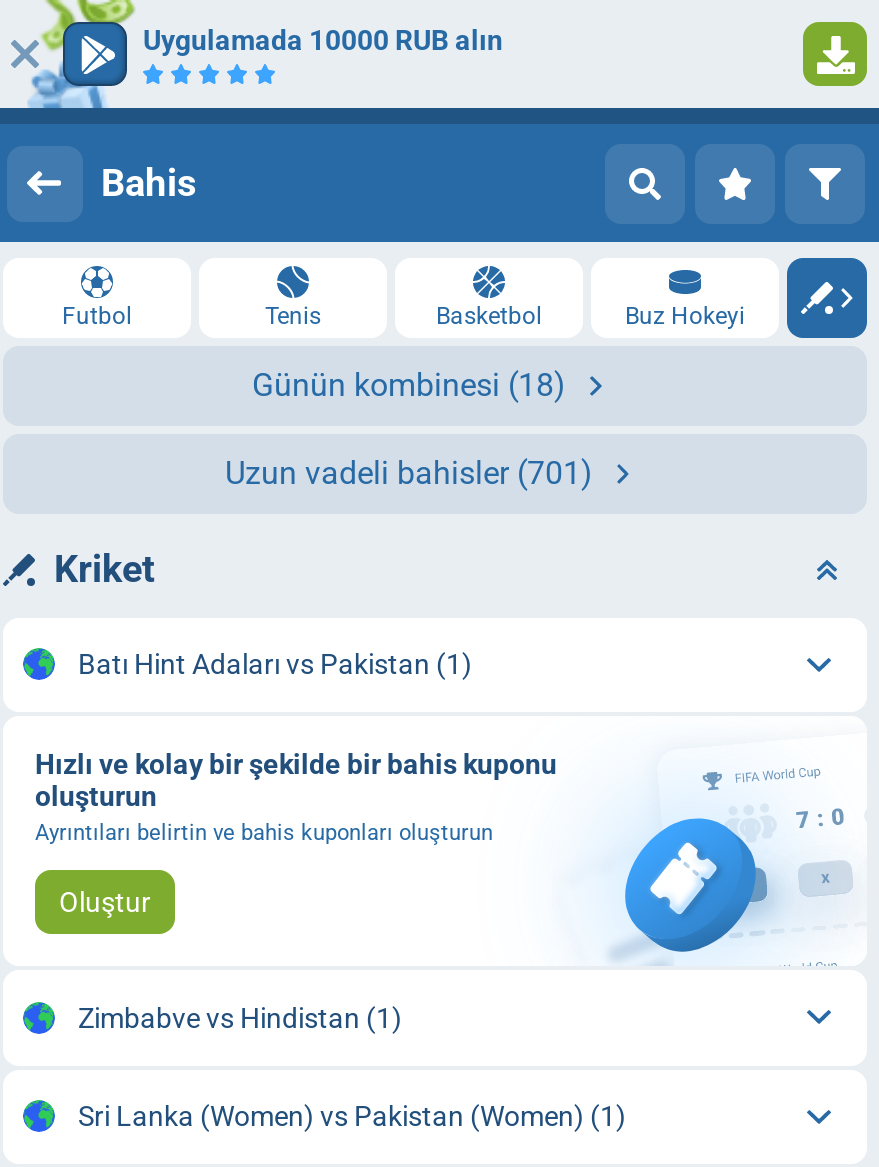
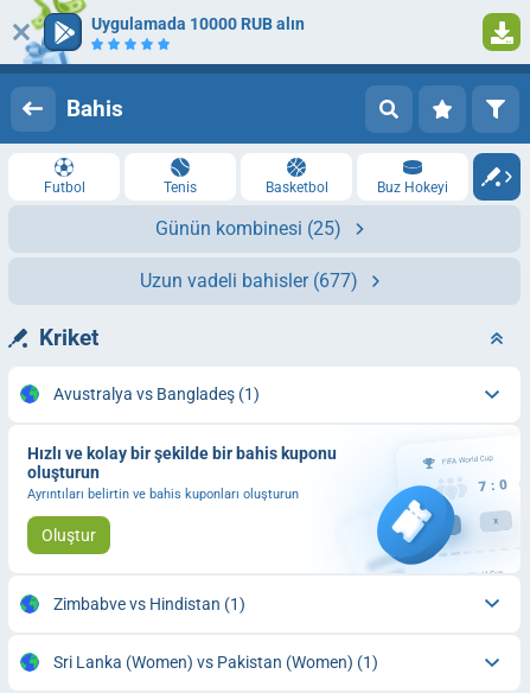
- Günün kombinesi (18)
+ Günün kombinesi (25)

- Uzun vadeli bahisler (701)
+ Uzun vadeli bahisler (677)

- Batı Hint Adaları vs Pakistan (1)
+ Avustralya vs Bangladeş (1)
